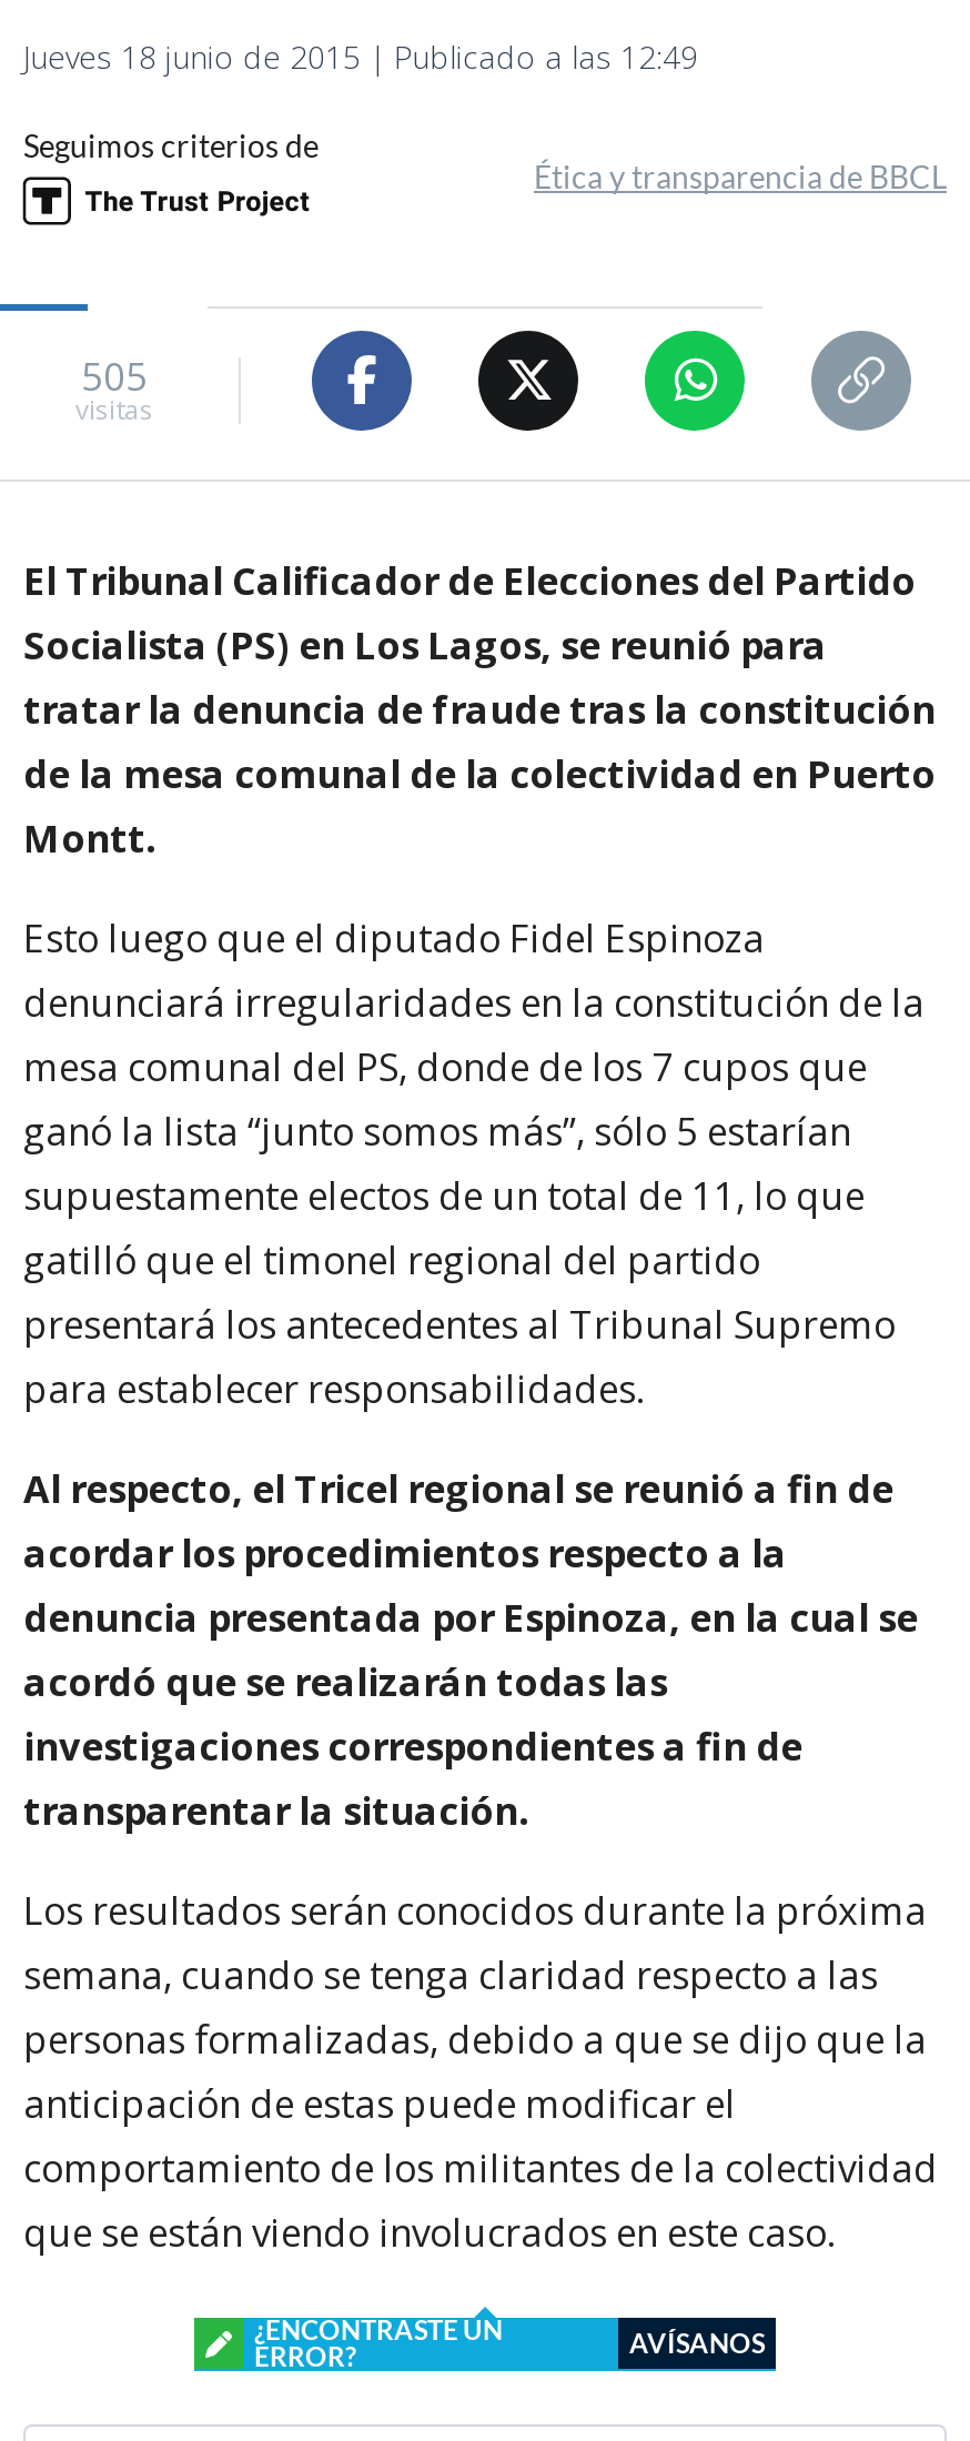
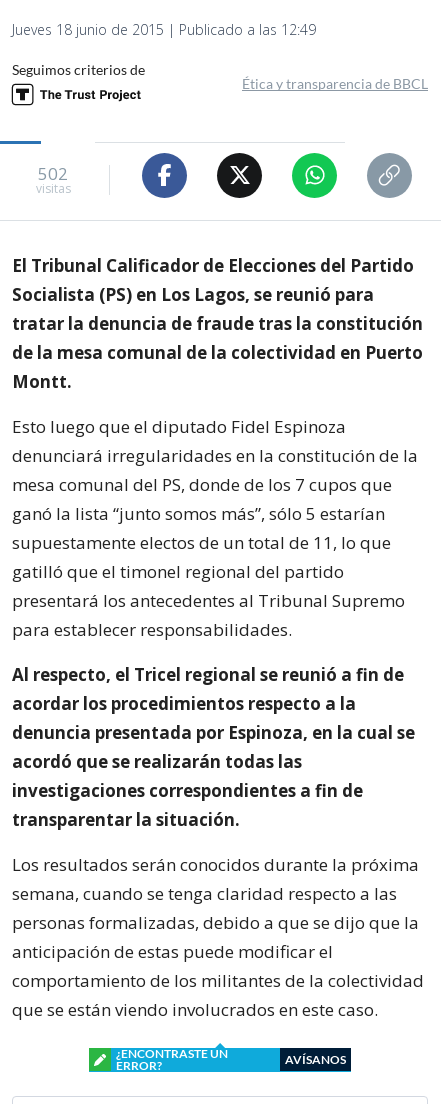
- 505
+ 502
